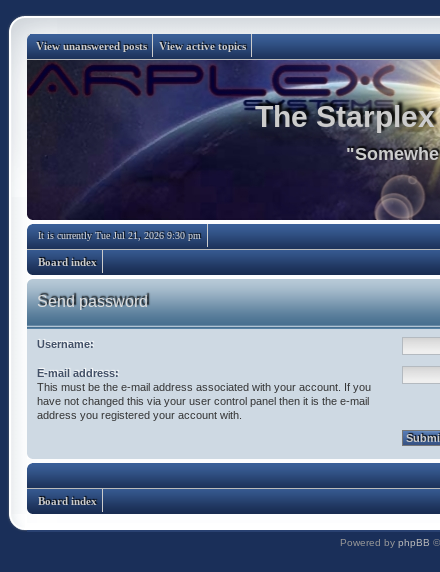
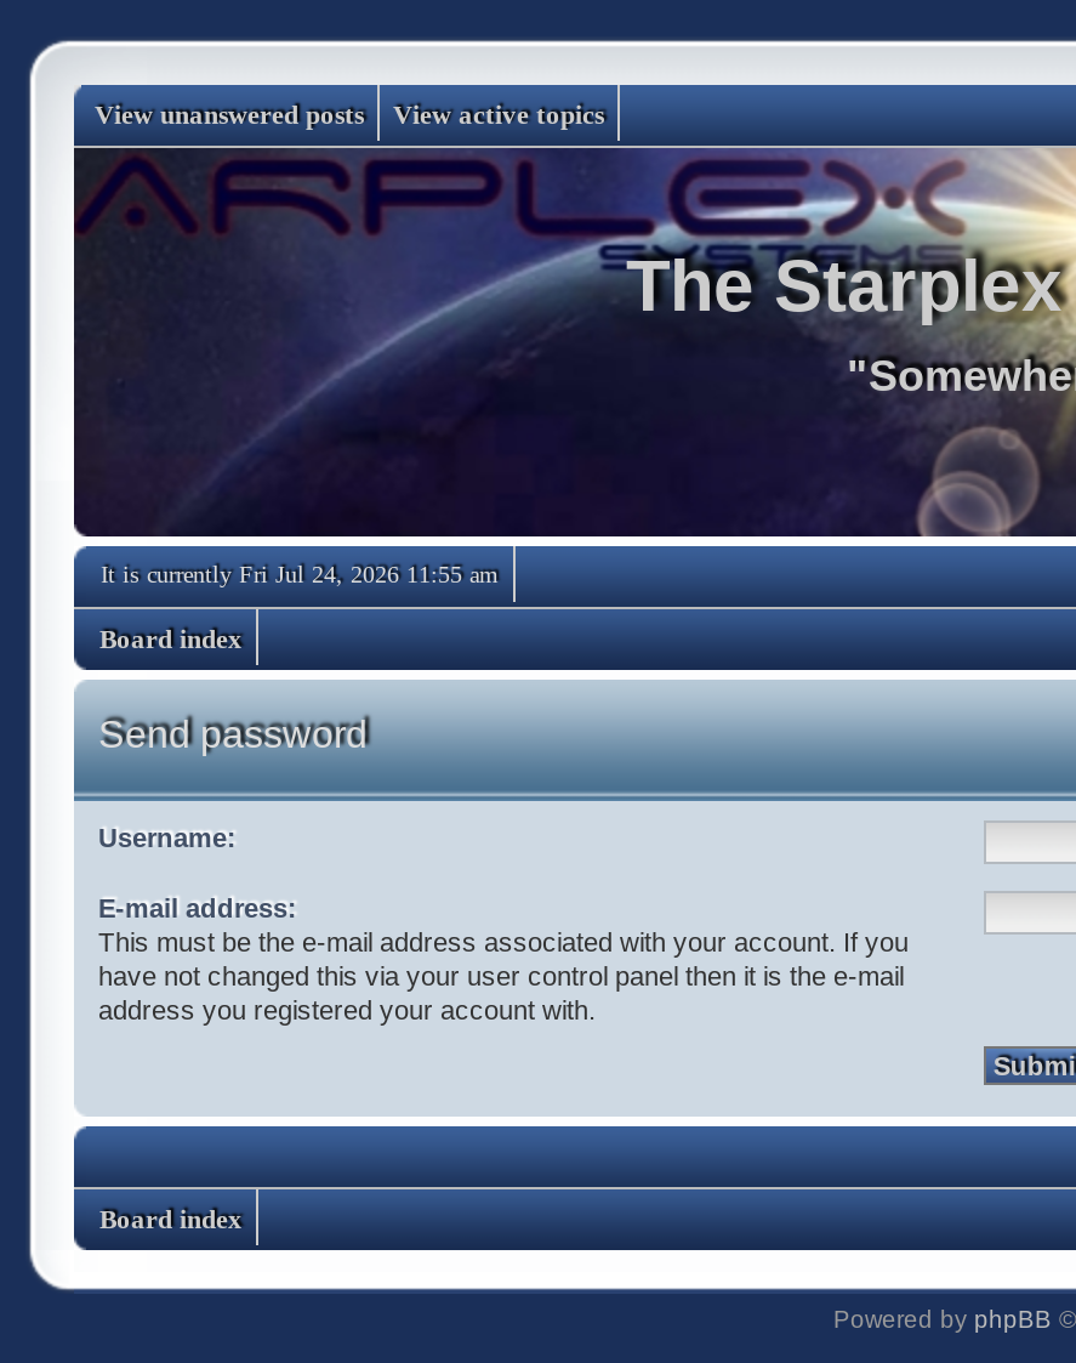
- It is currently Tue Jul 21, 2026 9:30 pm
+ It is currently Fri Jul 24, 2026 11:55 am
